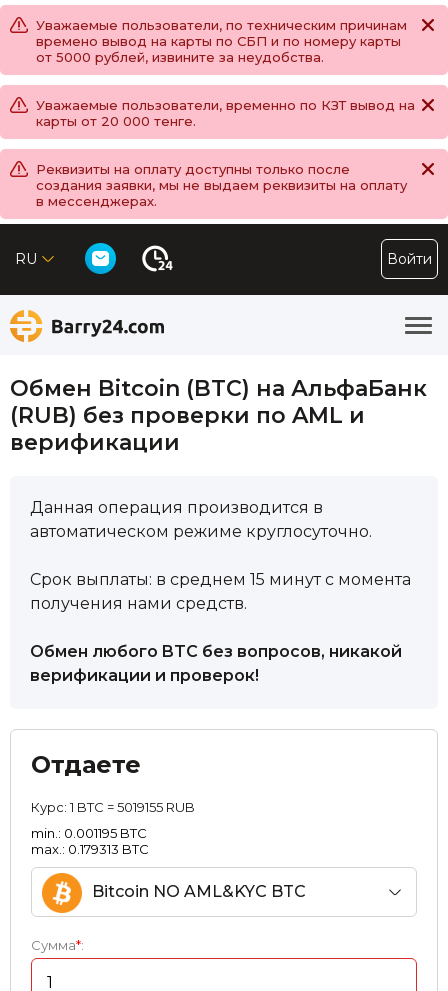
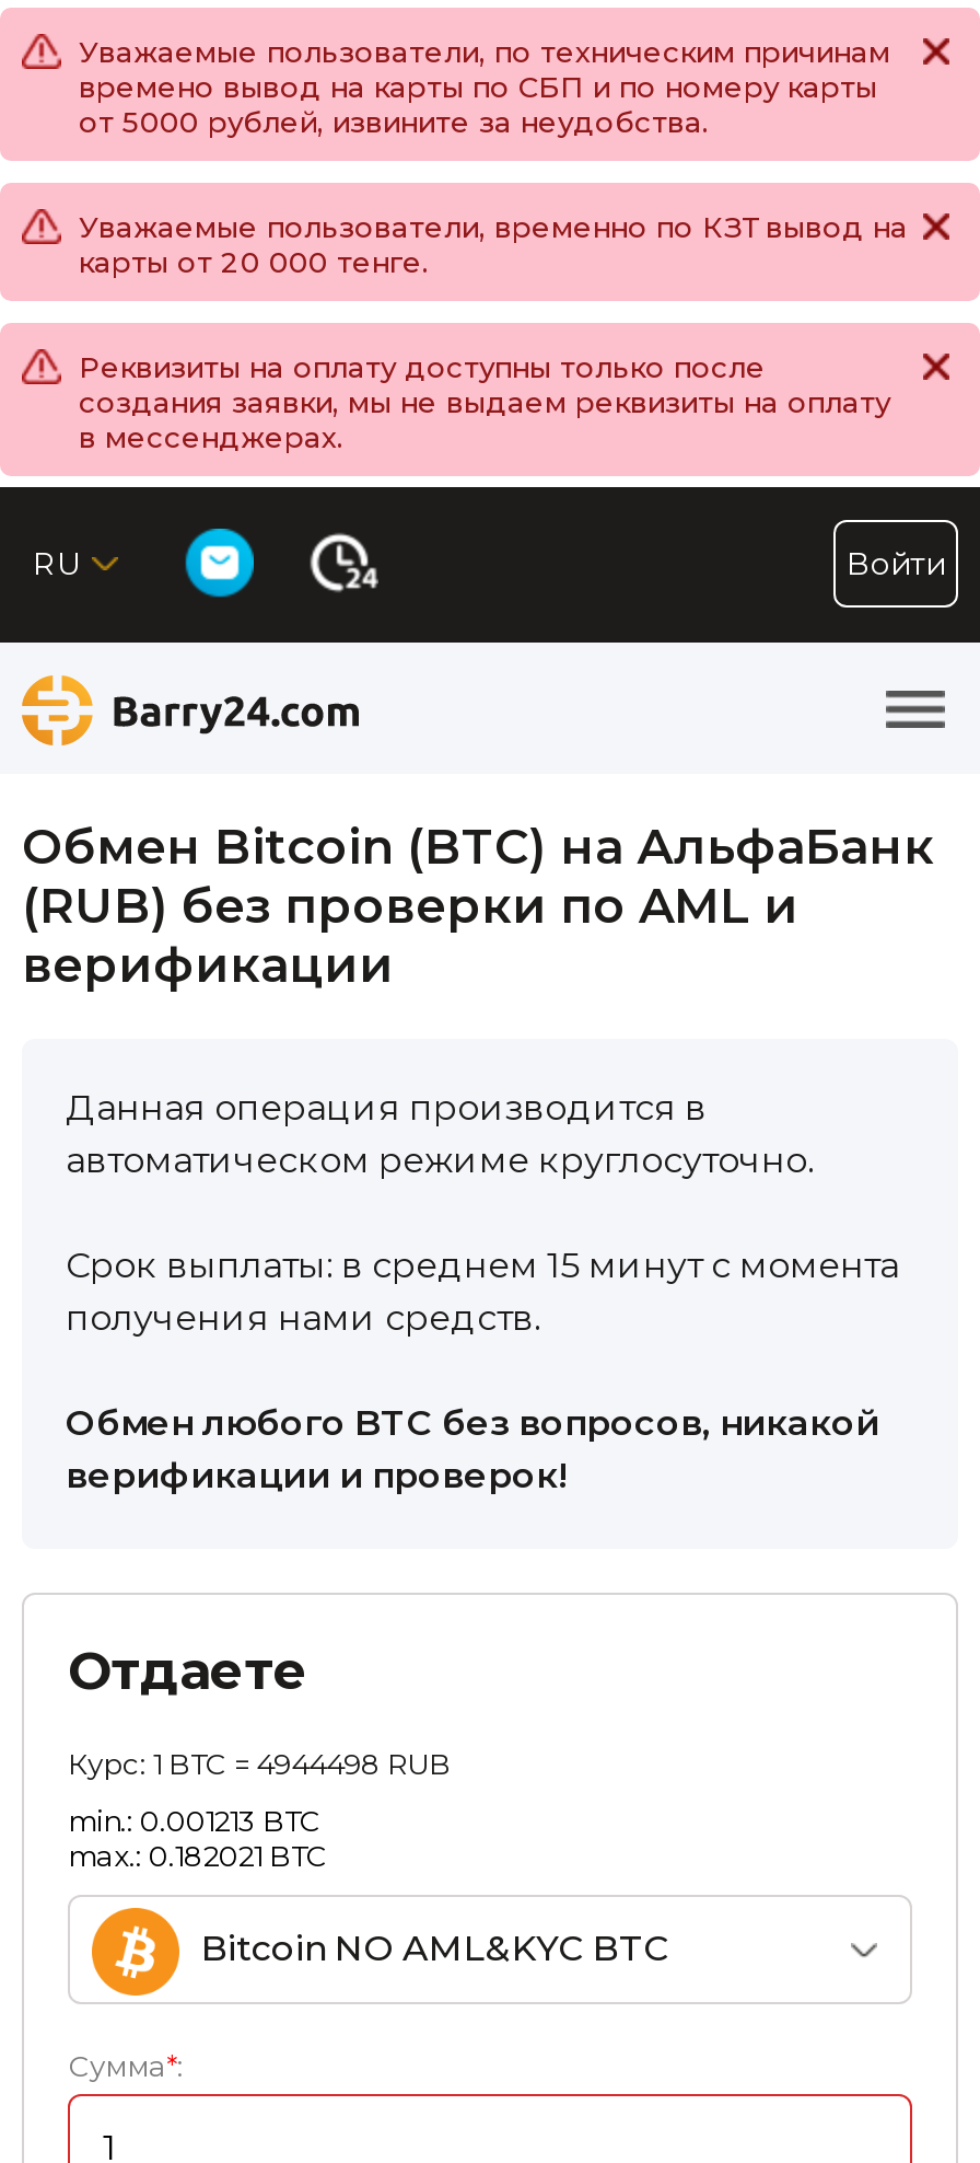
- Курс: 1 BTC = 5019155 RUB
+ Курс: 1 BTC = 4944498 RUB

- min.: 0.001195 BTC
+ min.: 0.001213 BTC

- max.: 0.179313 BTC
+ max.: 0.182021 BTC
